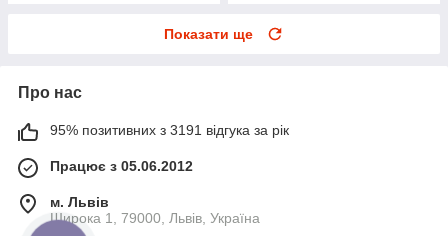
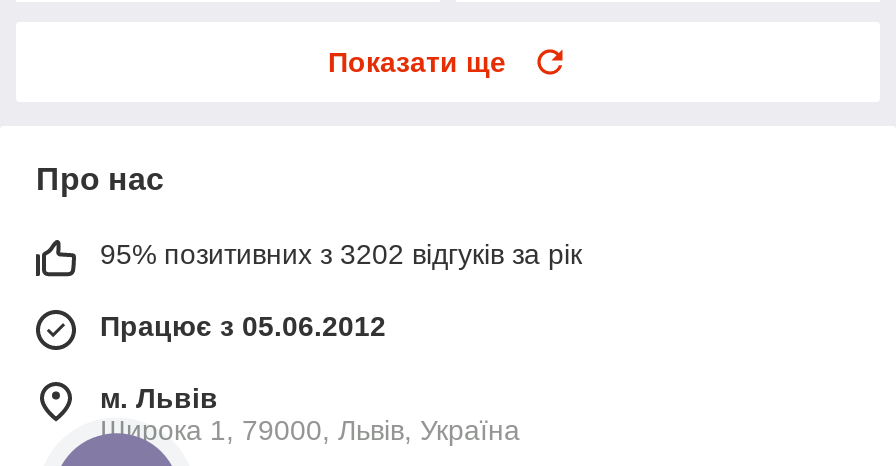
- 95% позитивних з 3191 відгука за рік
+ 95% позитивних з 3202 відгуків за рік
